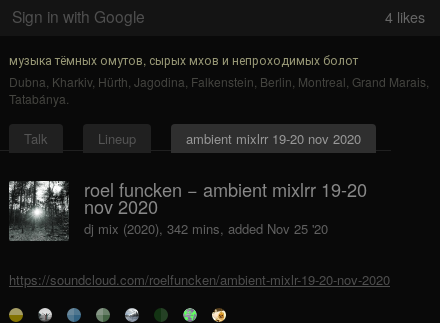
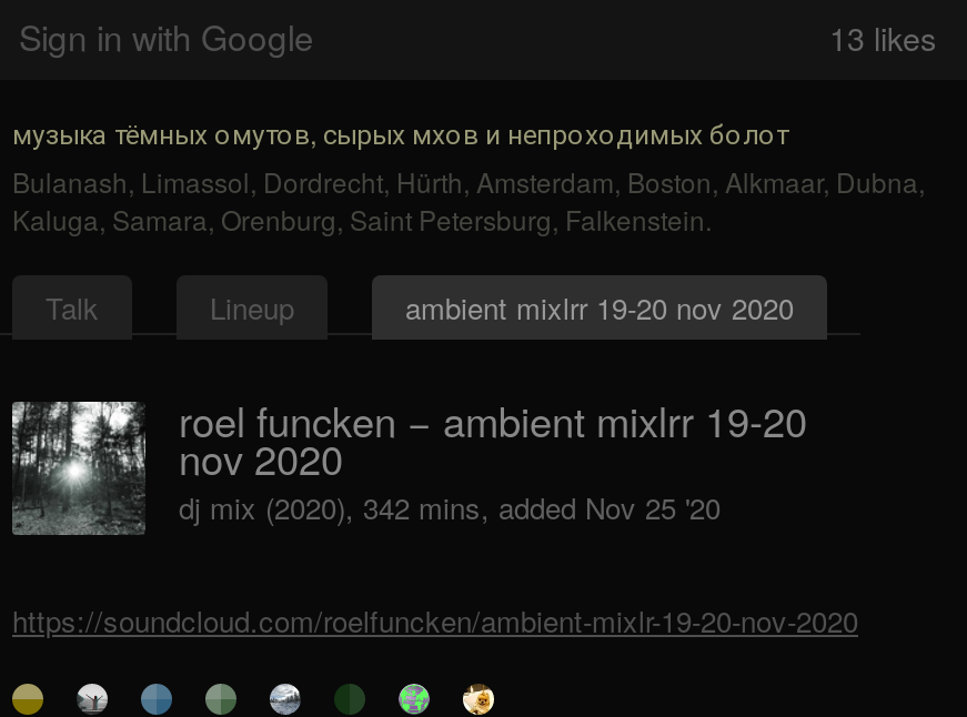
- 4 likes
+ 13 likes

- Dubna, Kharkiv, Hürth, Jagodina, Falkenstein, Berlin, Montreal, Grand Marais,
- Tatabánya.
+ Bulanash, Limassol, Dordrecht, Hürth, Amsterdam, Boston, Alkmaar, Dubna,
+ Kaluga, Samara, Orenburg, Saint Petersburg, Falkenstein.
